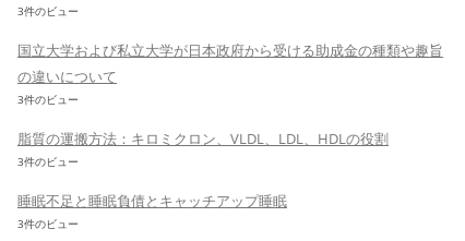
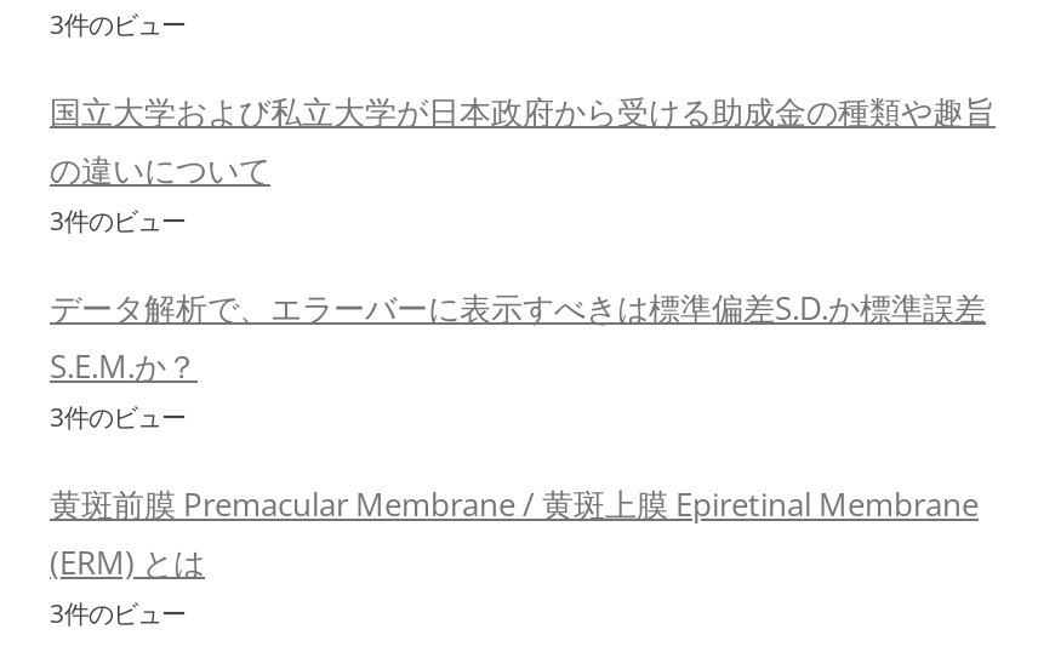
- 脂質の運搬方法：キロミクロン、VLDL、LDL、HDLの役割
+ データ解析で、エラーバーに表示すべきは標準偏差S.D.か標準誤差
+ S.E.M.か？

- 睡眠不足と睡眠負債とキャッチアップ睡眠
+ 黄斑前膜 Premacular Membrane / 黄斑上膜 Epiretinal Membrane
+ (ERM) とは
